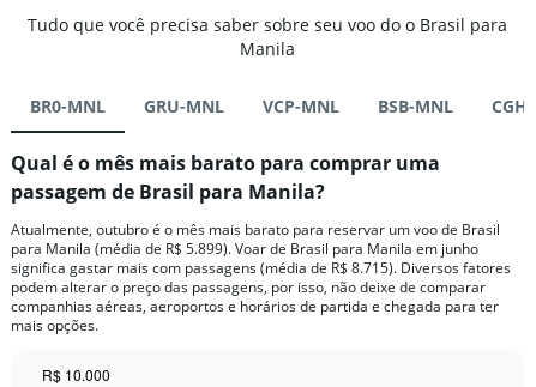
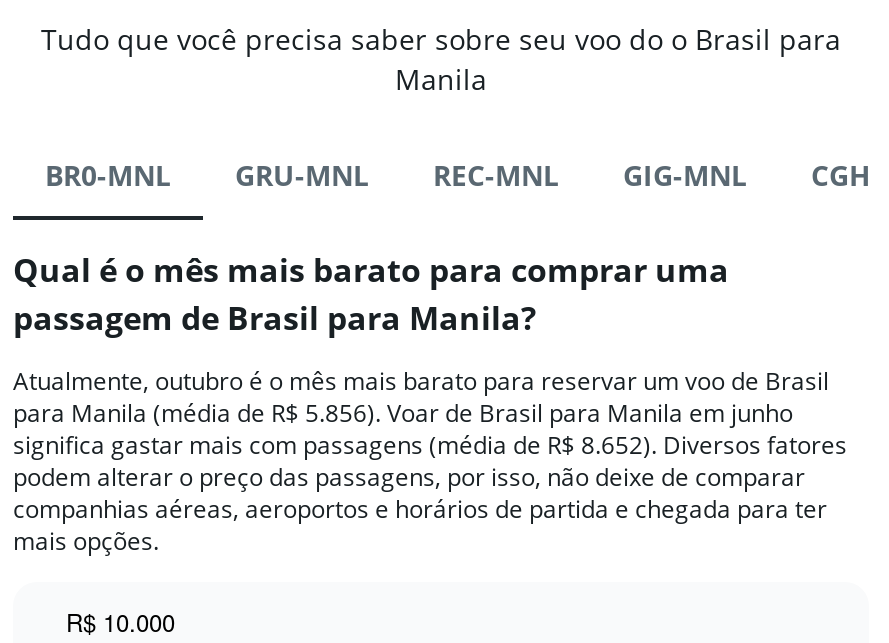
- VCP-MNL
- BSB-MNL
+ REC-MNL
+ GIG-MNL

- para Manila (média de R$ 5.899). Voar de Brasil para Manila em junho
+ para Manila (média de R$ 5.856). Voar de Brasil para Manila em junho

- significa gastar mais com passagens (média de R$ 8.715). Diversos fatores
+ significa gastar mais com passagens (média de R$ 8.652). Diversos fatores
